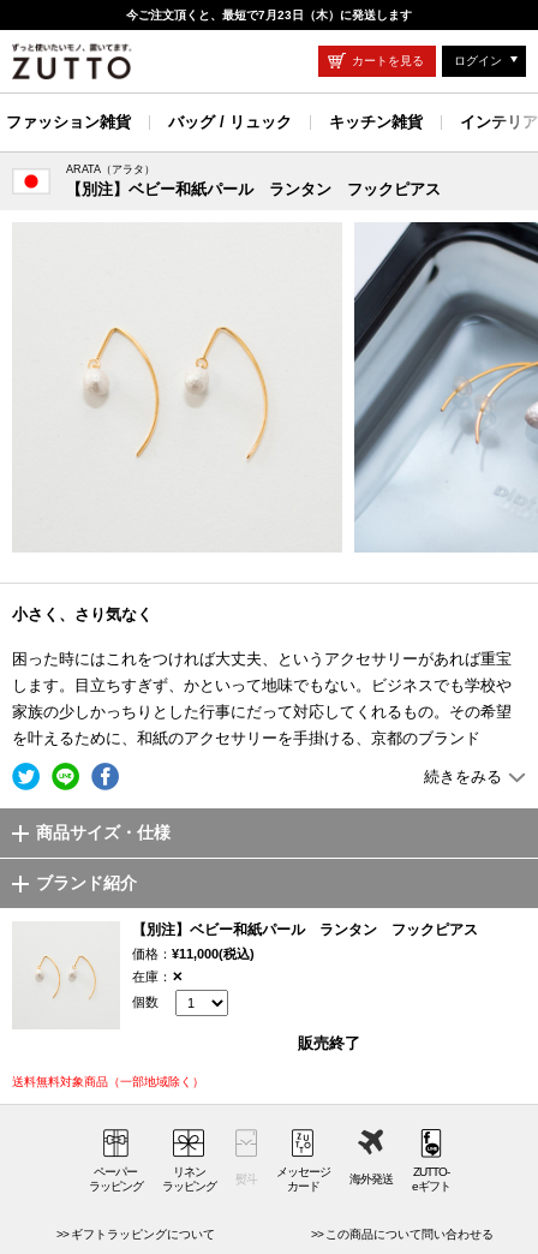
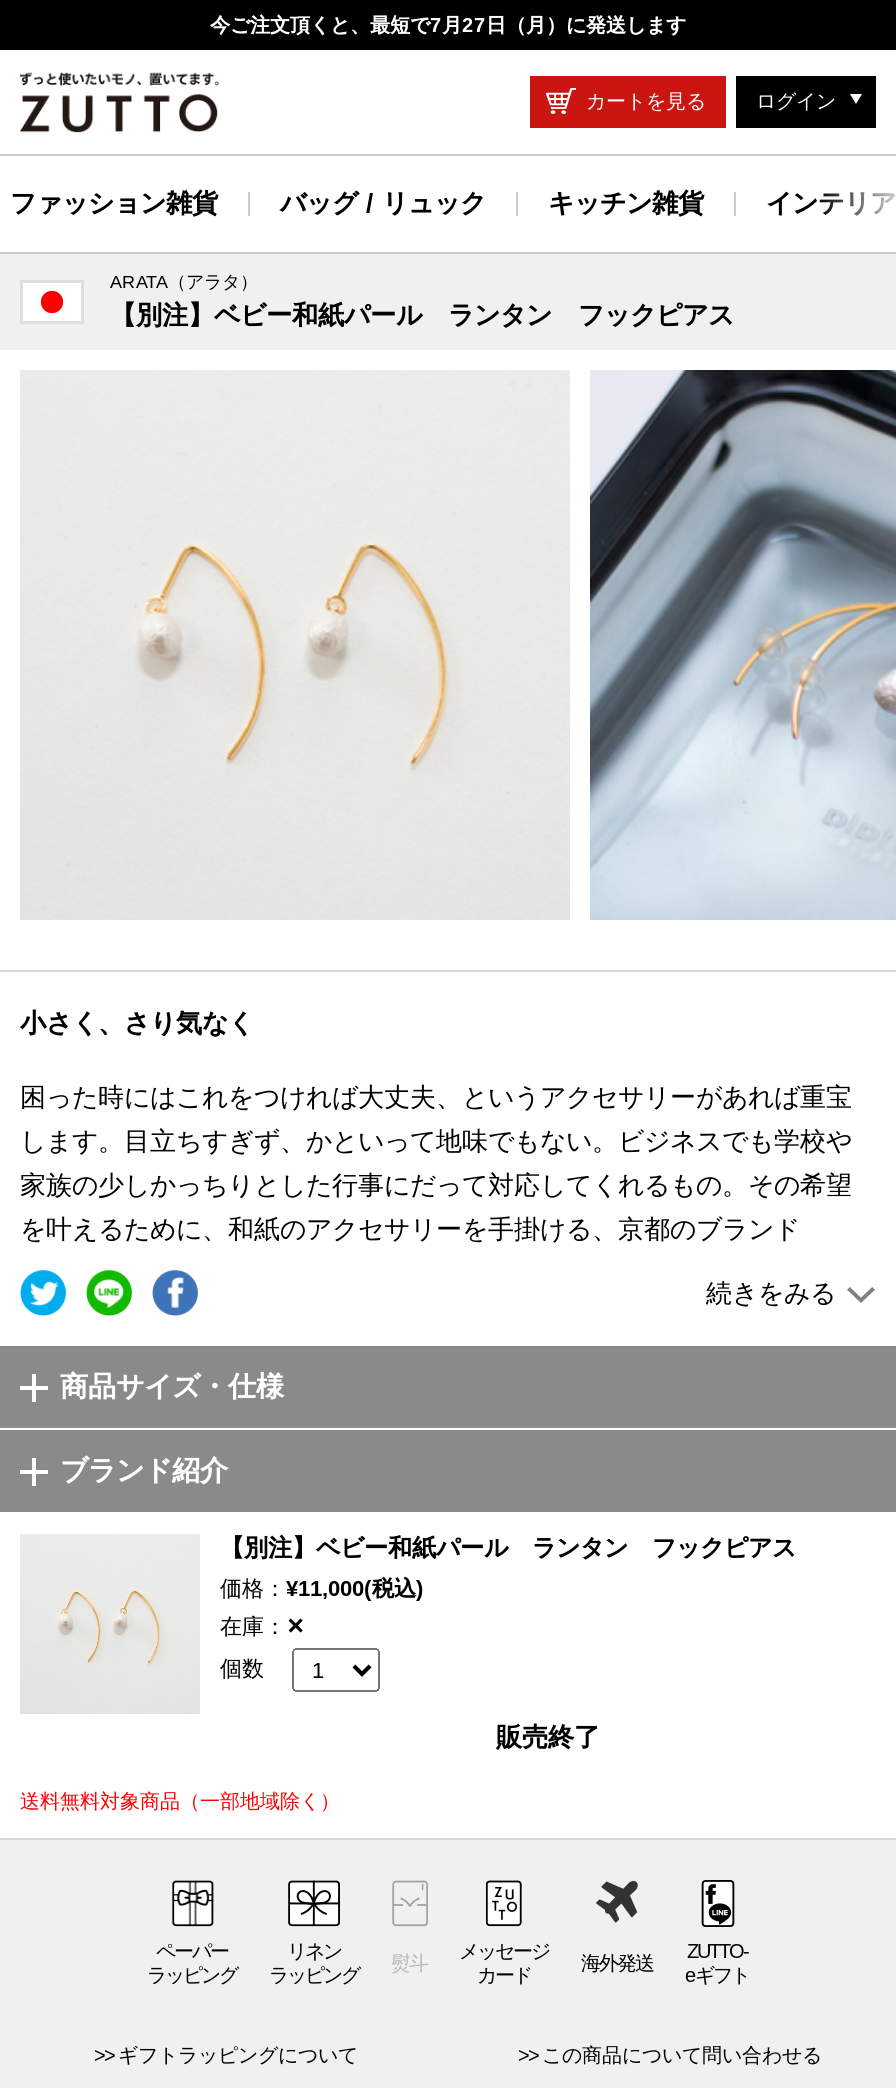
- 今ご注文頂くと、最短で7月23日（木）に発送します
+ 今ご注文頂くと、最短で7月27日（月）に発送します
